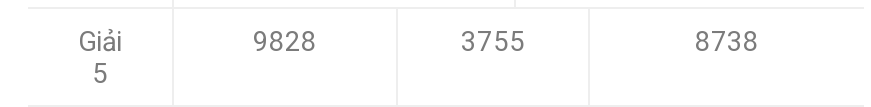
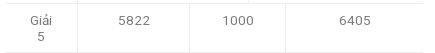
- 9828
+ 5822

- 3755
+ 1000

- 8738
+ 6405
